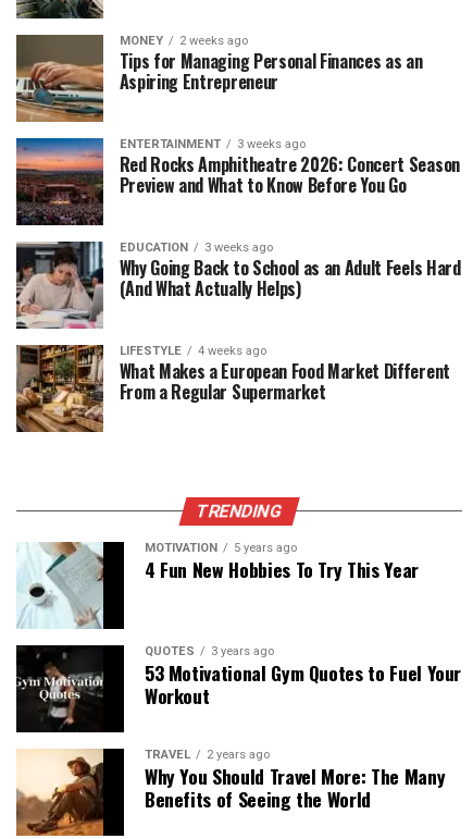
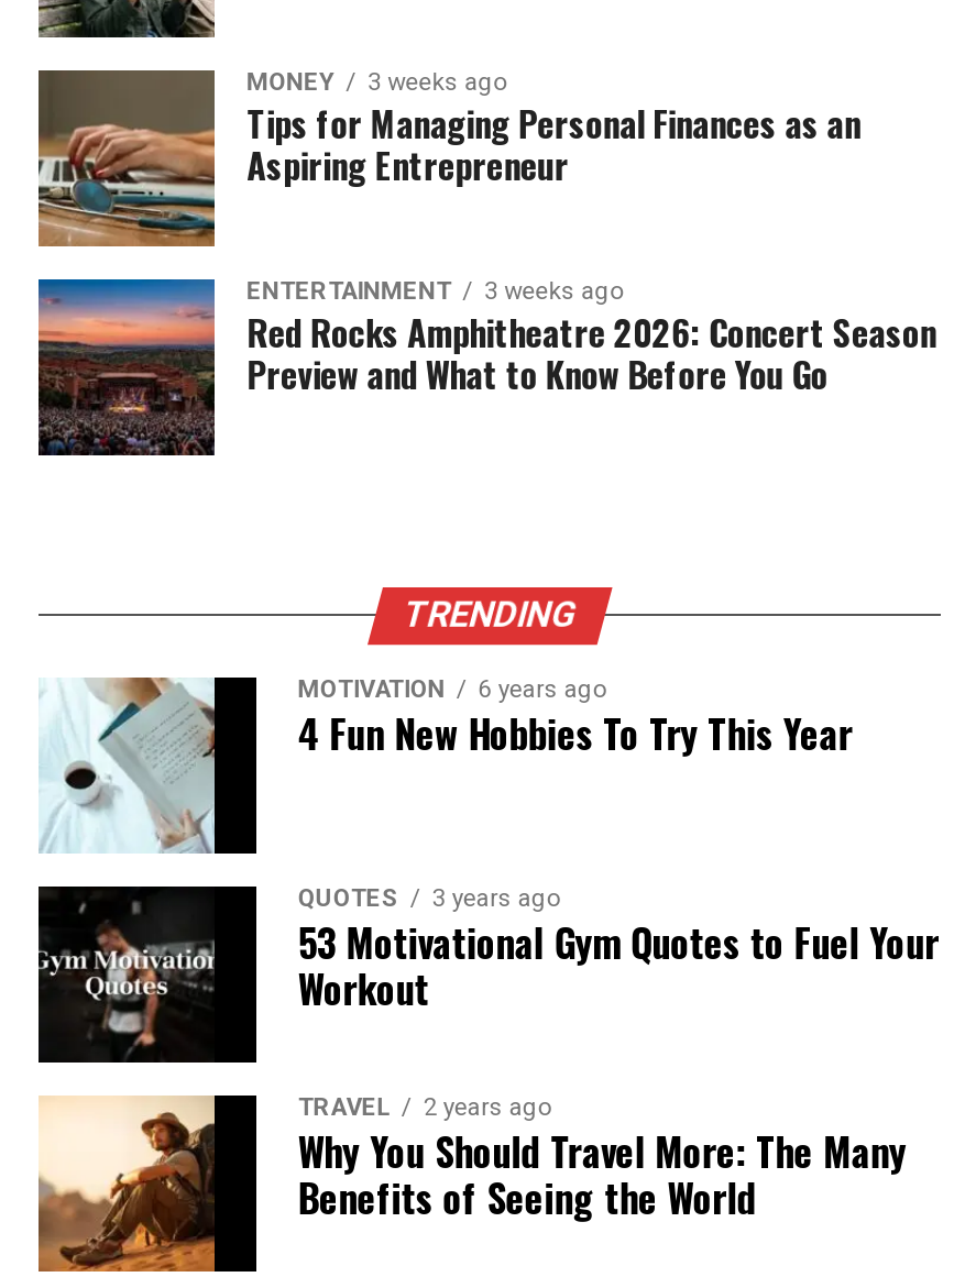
- MONEY 2 weeks ago
+ MONEY 3 weeks ago

- [image]
- EDUCATION
- 3 weeks ago
- Why Going Back to School as an Adult Feels Hard
- (And What Actually Helps)
- LIFESTYLE
- 4 weeks ago
- What Makes a European Food Market Different
- From a Regular Supermarket

- [image]

- MOTIVATION 5 years ago
+ MOTIVATION 6 years ago
